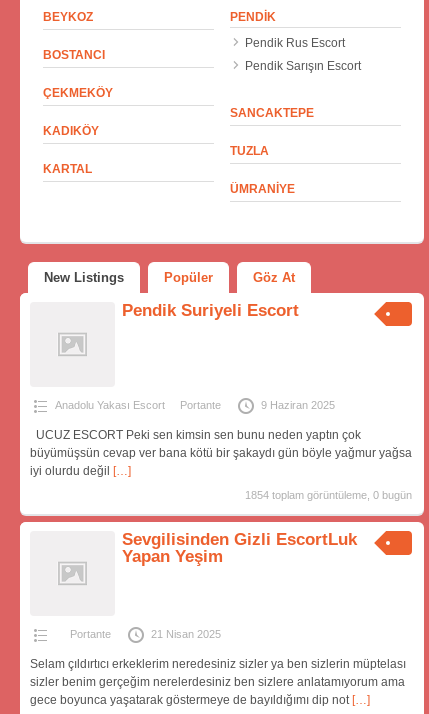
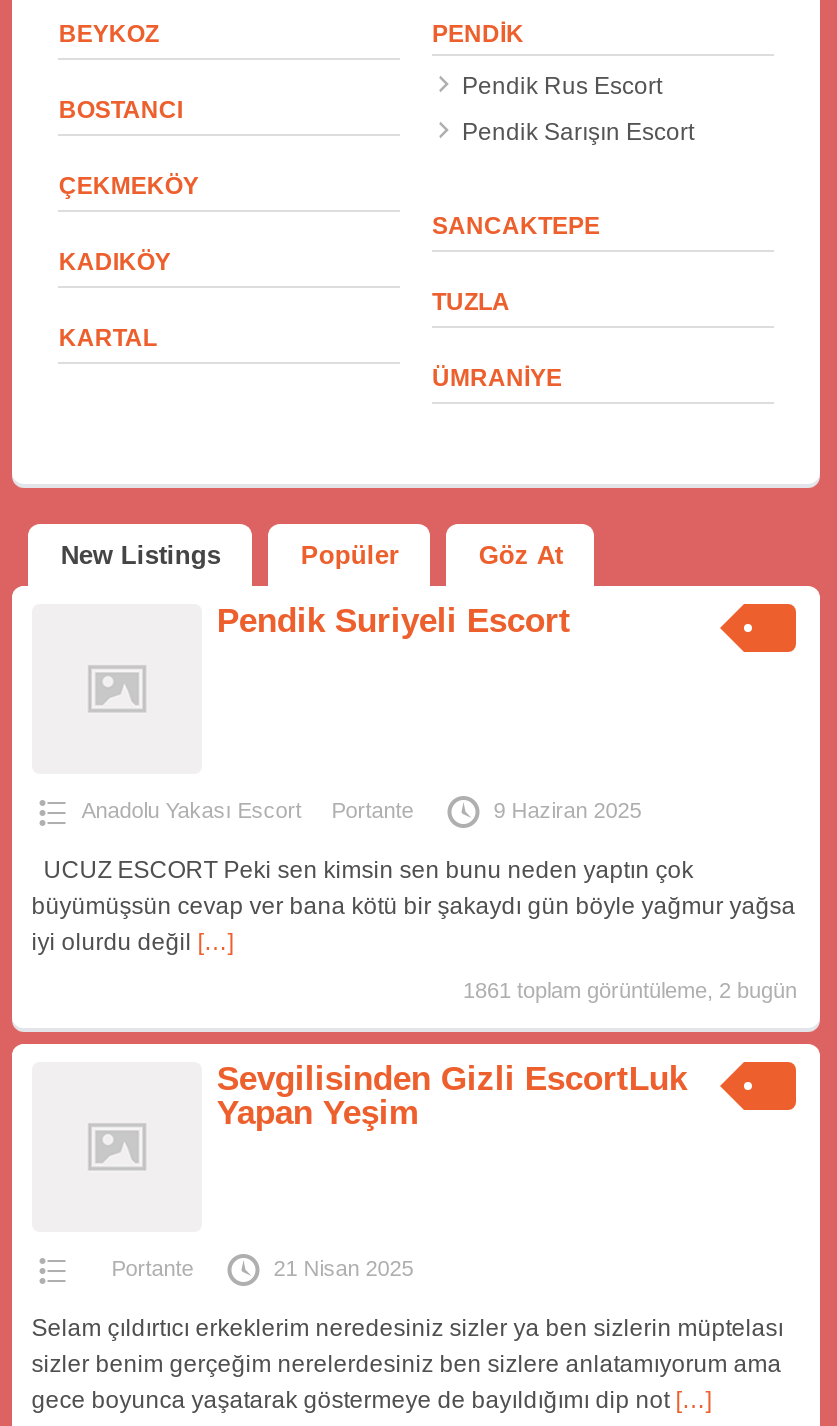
- 1854 toplam görüntüleme, 0 bugün
+ 1861 toplam görüntüleme, 2 bugün
